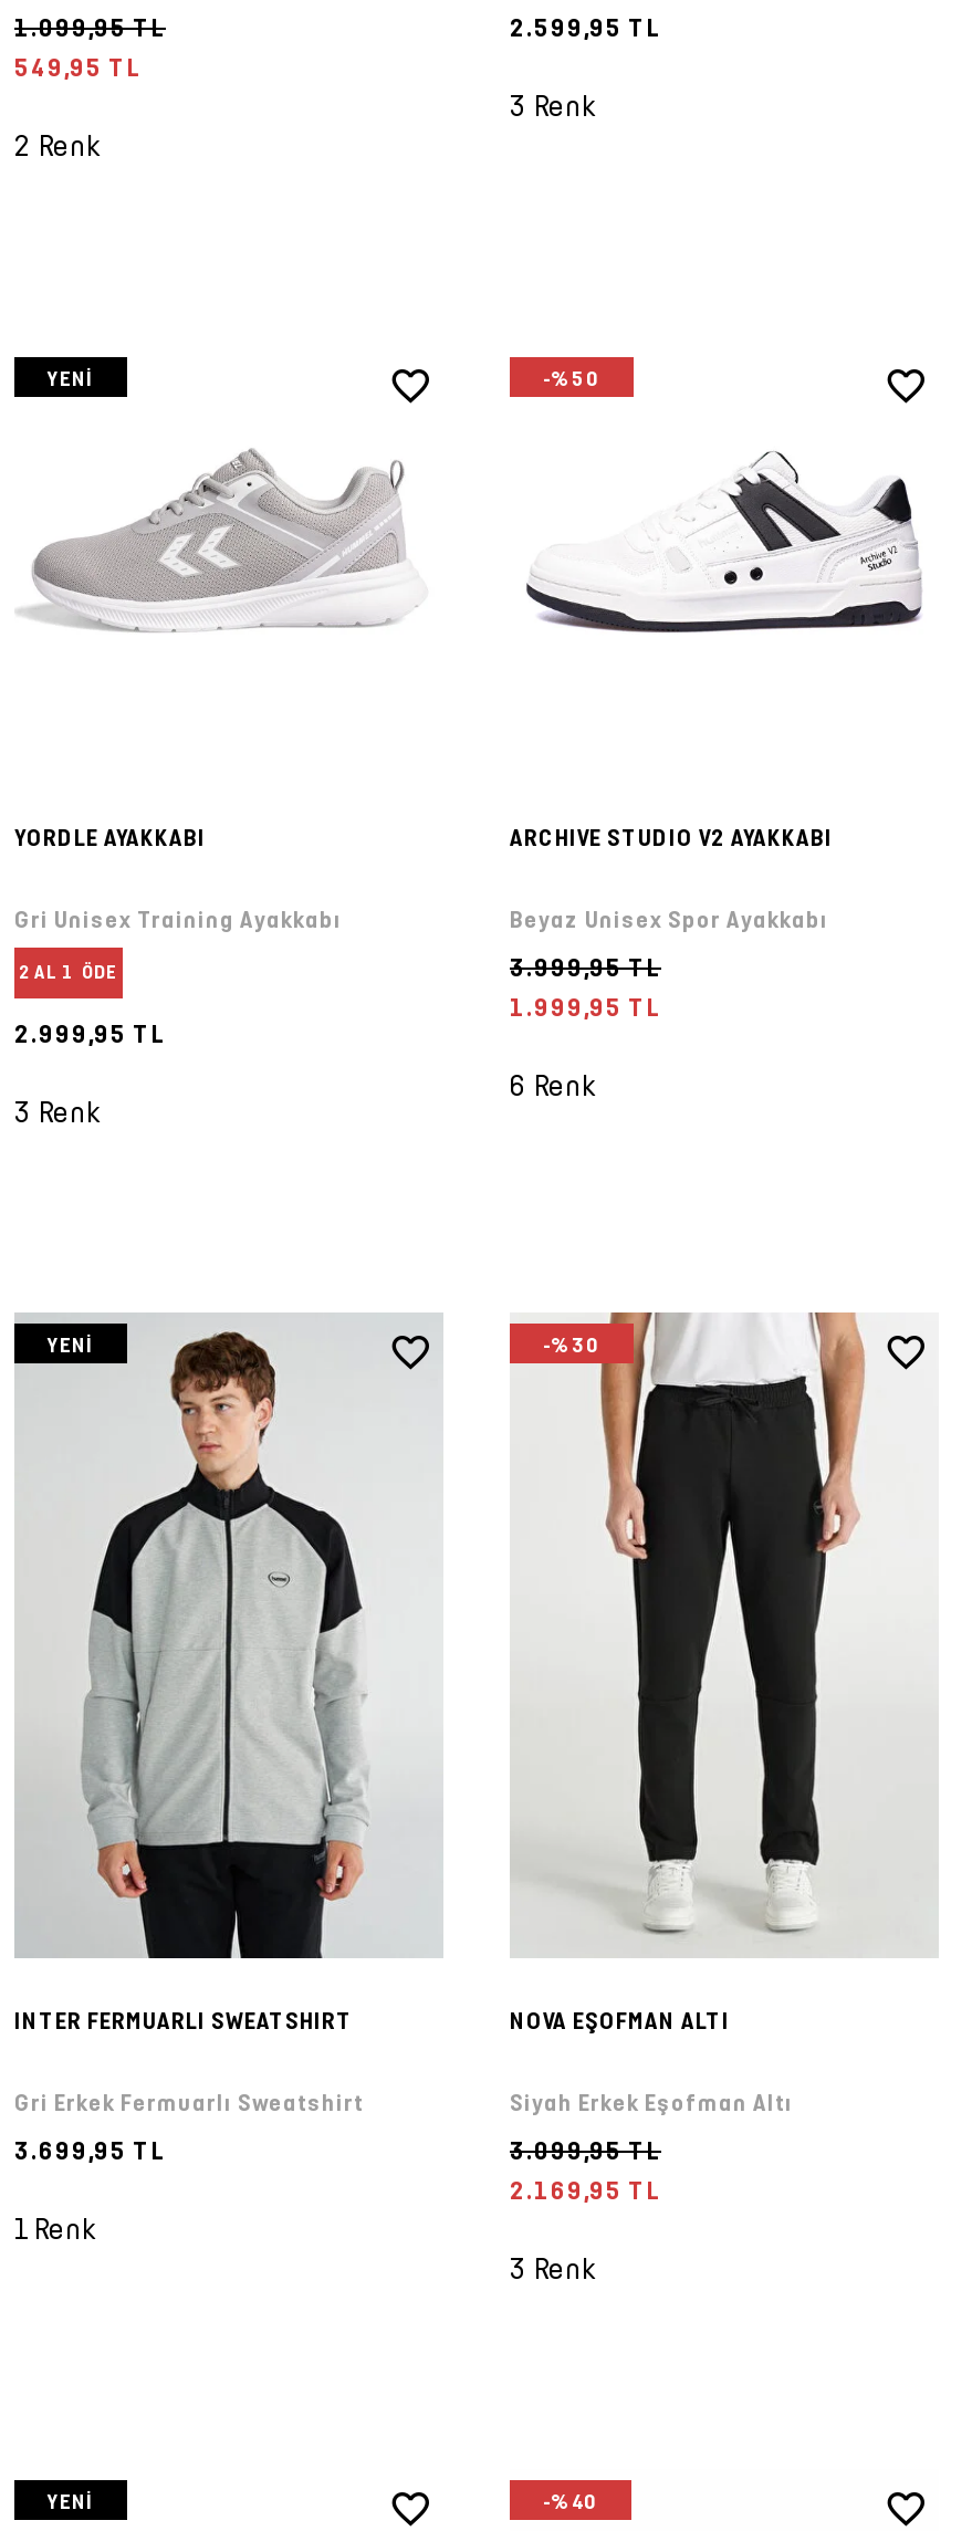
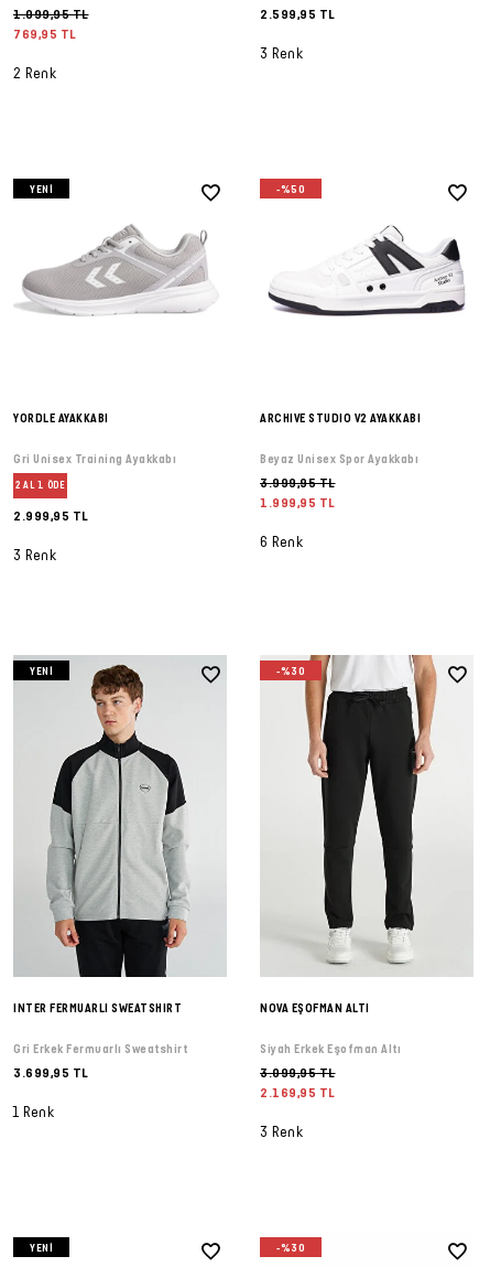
- 549,95 TL
+ 769,95 TL

- -%40
+ -%30
